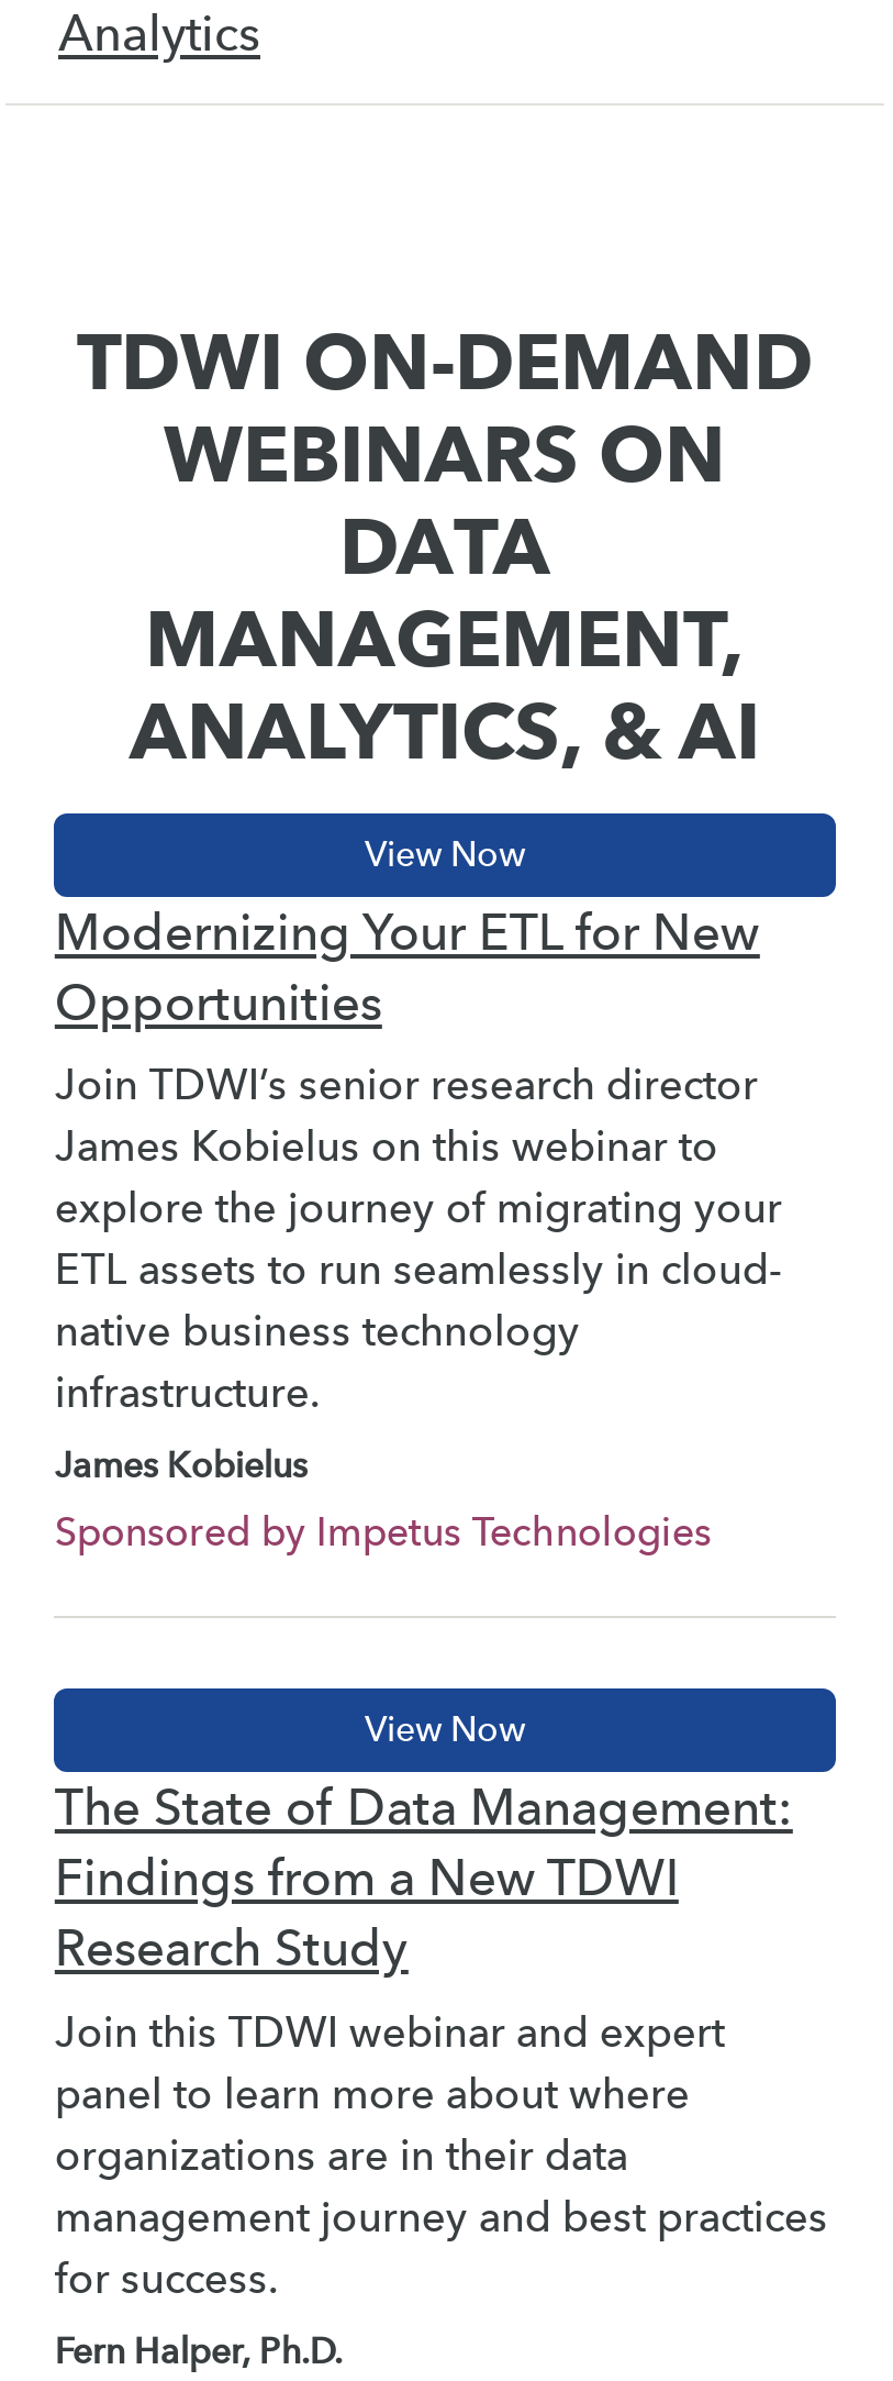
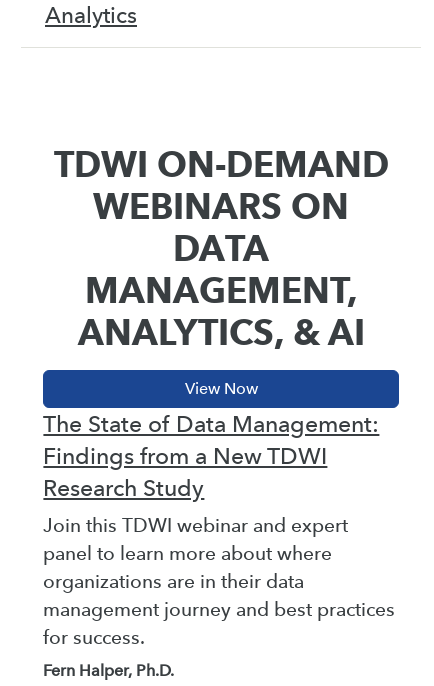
- Modernizing Your ETL for New
- Opportunities
- Join TDWI’s senior research director
- James Kobielus on this webinar to
- explore the journey of migrating your
- ETL assets to run seamlessly in cloud-
- native business technology
- infrastructure.
- James Kobielus
- Sponsored by Impetus Technologies
